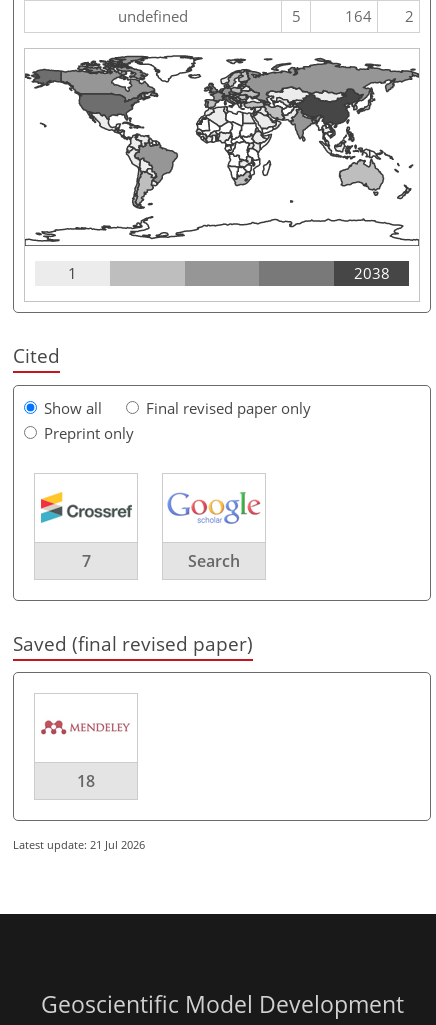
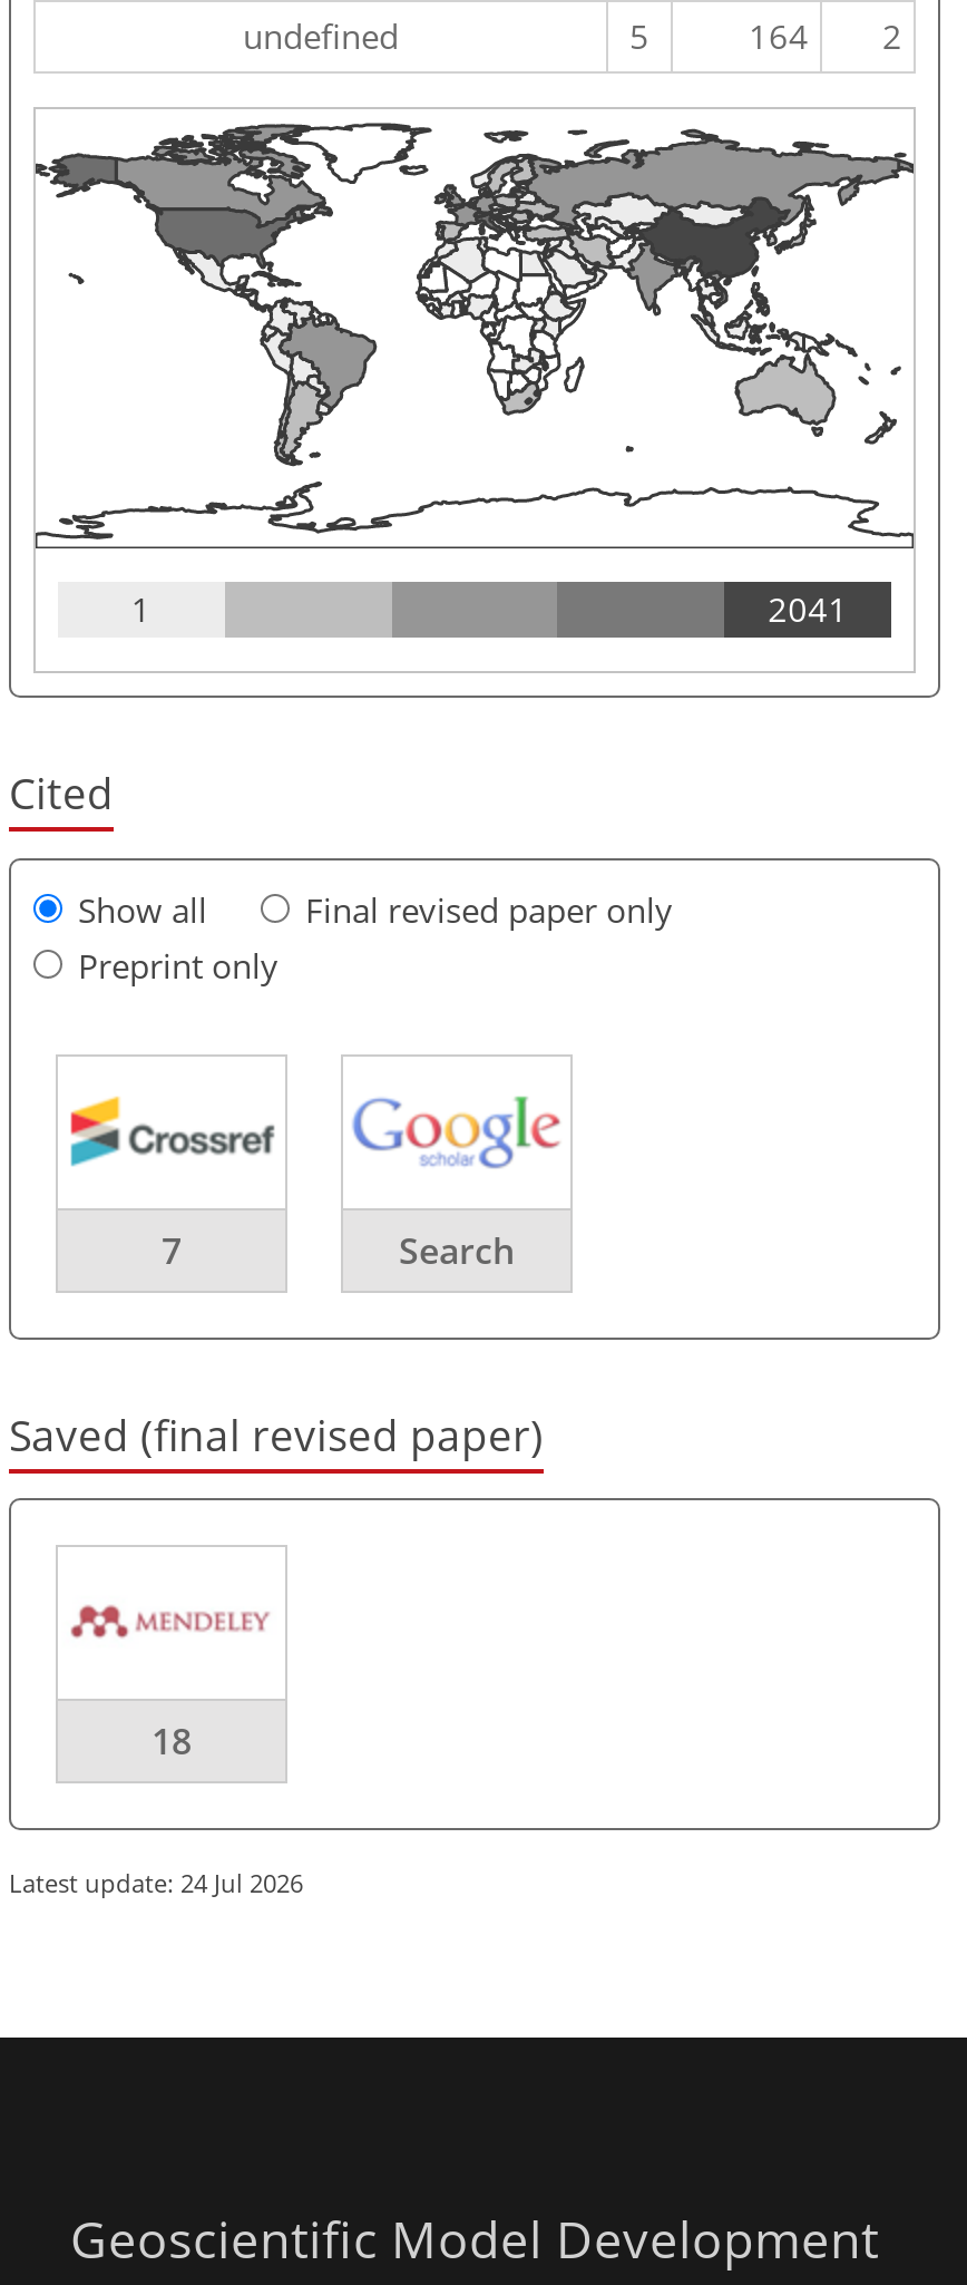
- 2038
+ 2041

- Latest update: 21 Jul 2026
+ Latest update: 24 Jul 2026
